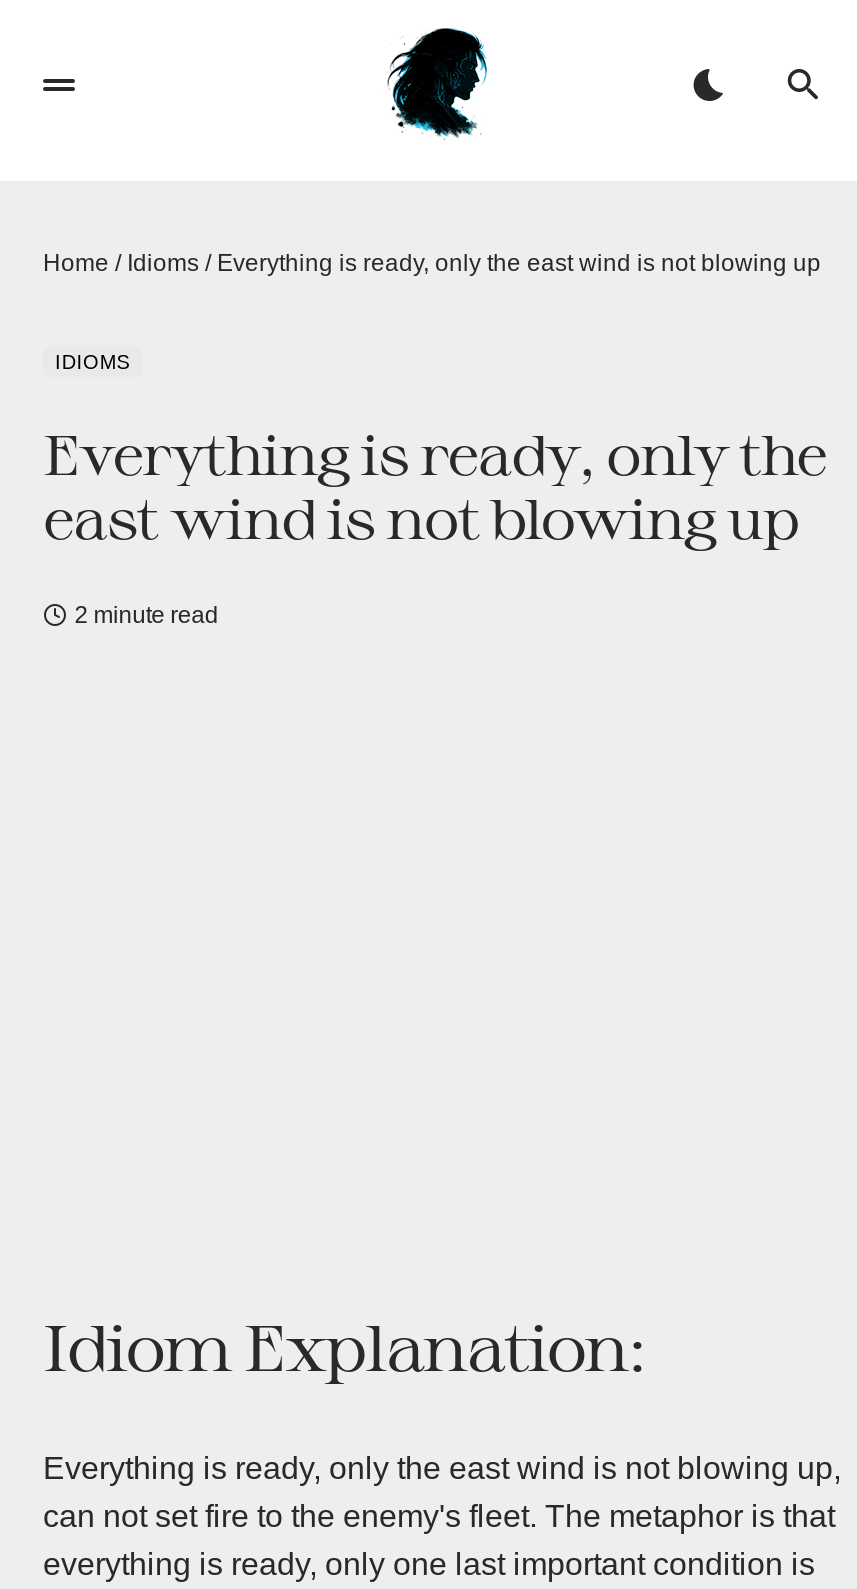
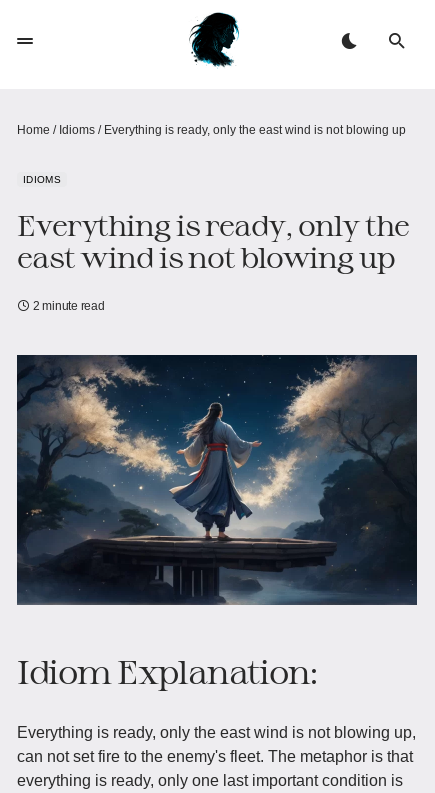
+ [image]
